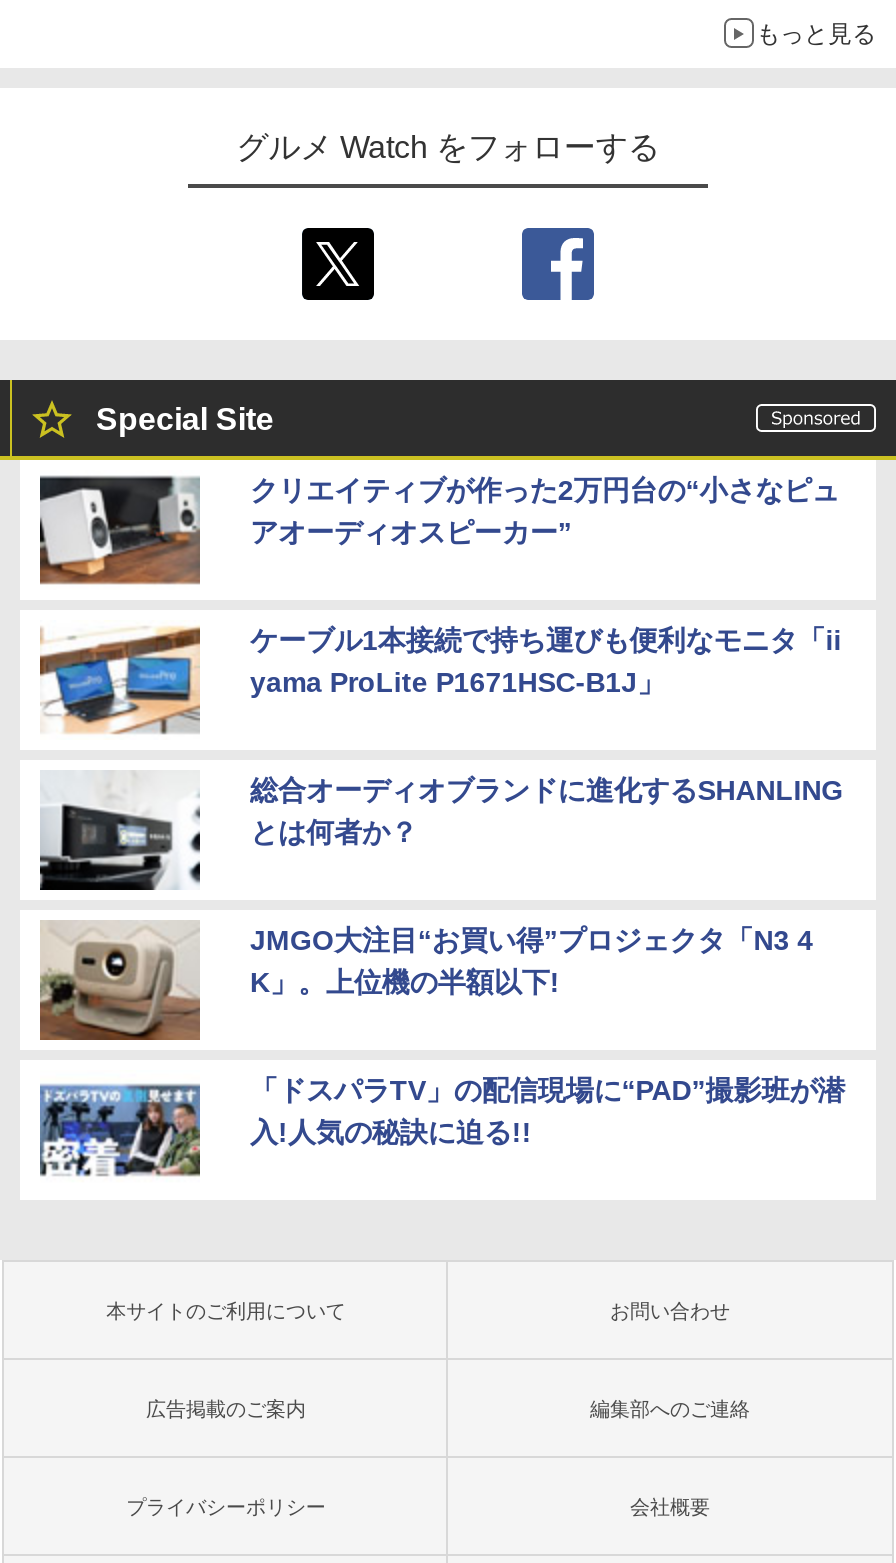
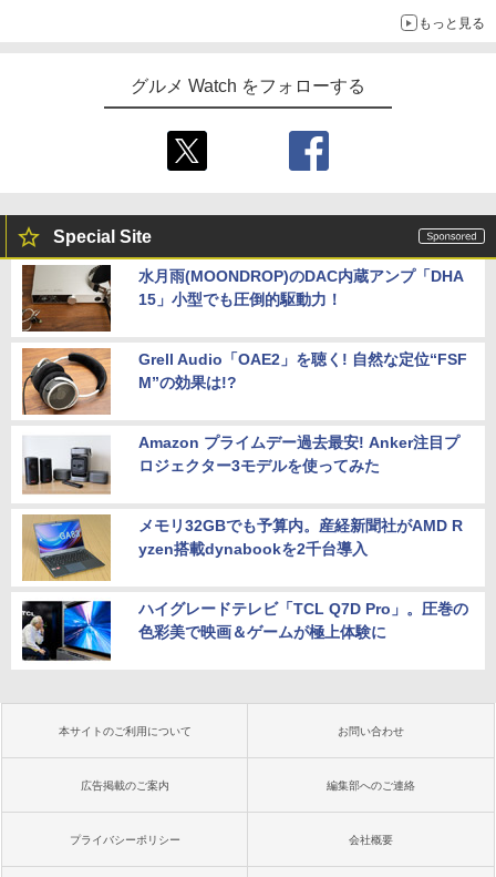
- [image]
- クリエイティブが作った2万円台の“小さなピュ
- アオーディオスピーカー”
+ [image]
+ 水月雨(MOONDROP)のDAC内蔵アンプ「DHA
+ 15」小型でも圧倒的駆動力！

- [image]
- ケーブル1本接続で持ち運びも便利なモニタ「ii
- yama ProLite P1671HSC-B1J」
+ [image]
+ Grell Audio「OAE2」を聴く! 自然な定位“FSF
+ M”の効果は!?

- [image]
- 総合オーディオブランドに進化するSHANLING
- とは何者か？
+ [image]
+ Amazon プライムデー過去最安! Anker注目プ
+ ロジェクター3モデルを使ってみた

- [image]
- JMGO大注目“お買い得”プロジェクタ「N3 4
- K」。上位機の半額以下!
+ [image]
+ メモリ32GBでも予算内。産経新聞社がAMD R
+ yzen搭載dynabookを2千台導入

- [image]
- 「ドスパラTV」の配信現場に“PAD”撮影班が潜
- 入!人気の秘訣に迫る!!
+ [image]
+ ハイグレードテレビ「TCL Q7D Pro」。圧巻の
+ 色彩美で映画＆ゲームが極上体験に
